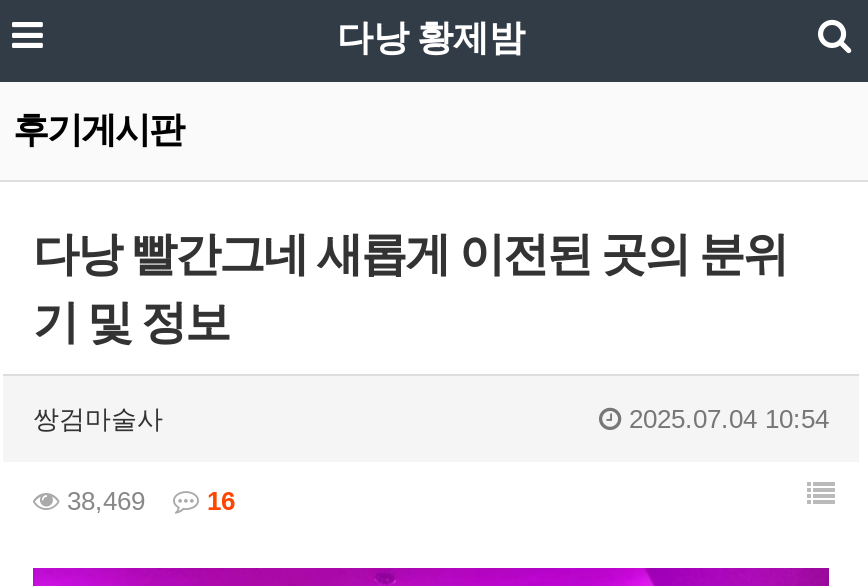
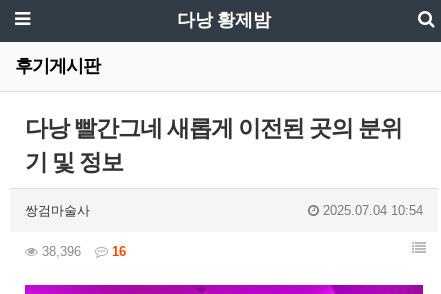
- 38,469
+ 38,396
